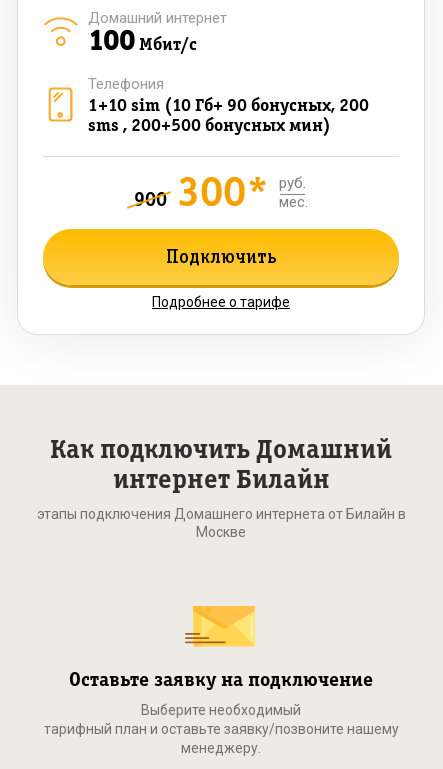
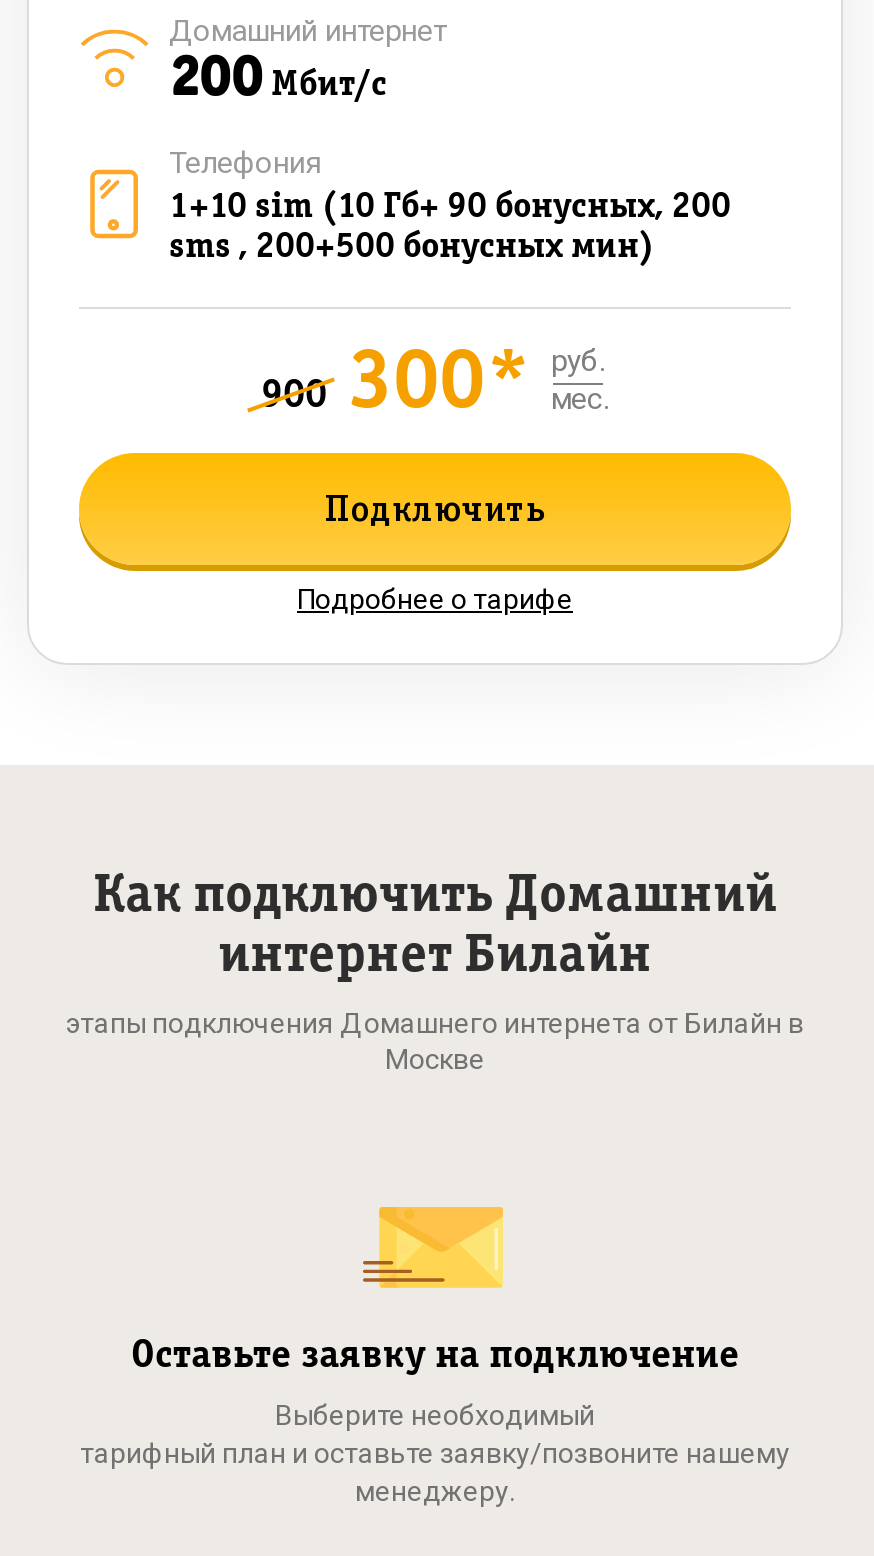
- 100Мбит/с
+ 200Мбит/с
